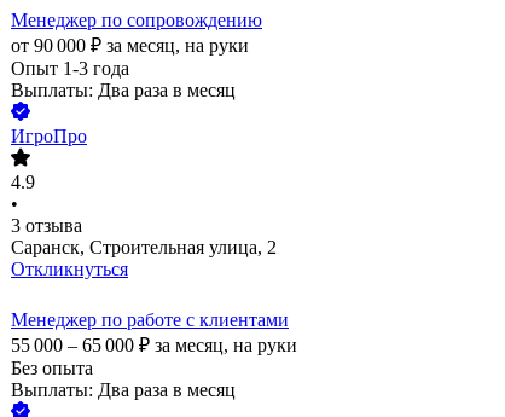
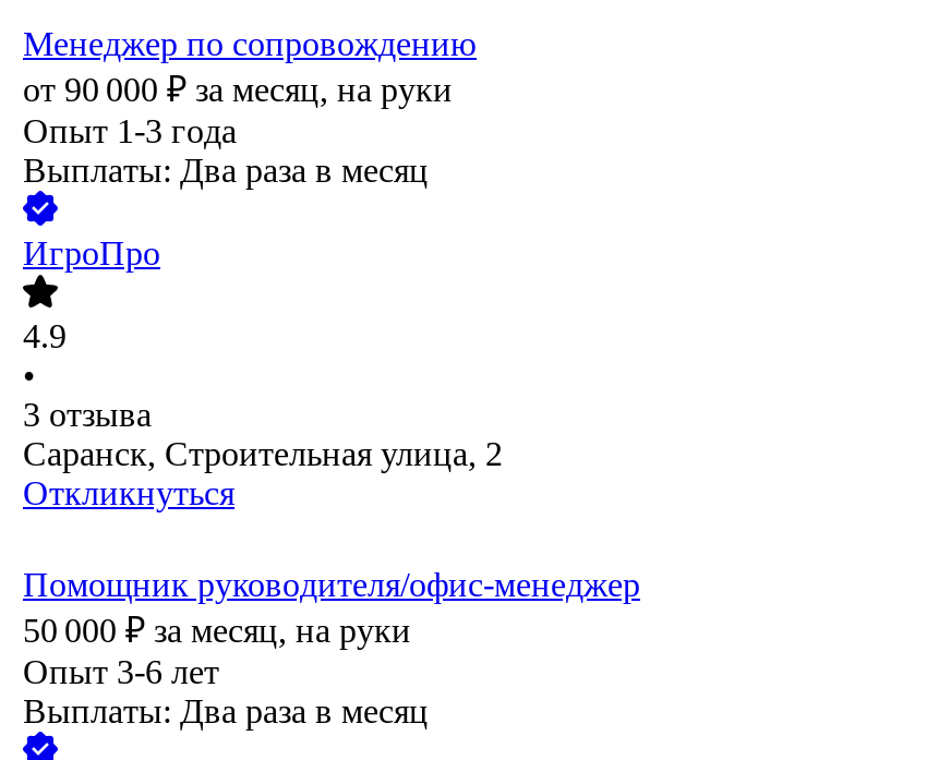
- Менеджер по работе с клиентами
- 55 000 – 65 000 ₽ за месяц, на руки
- Без опыта
+ Помощник руководителя/офис-менеджер
+ 50 000 ₽ за месяц, на руки
+ Опыт 3-6 лет
